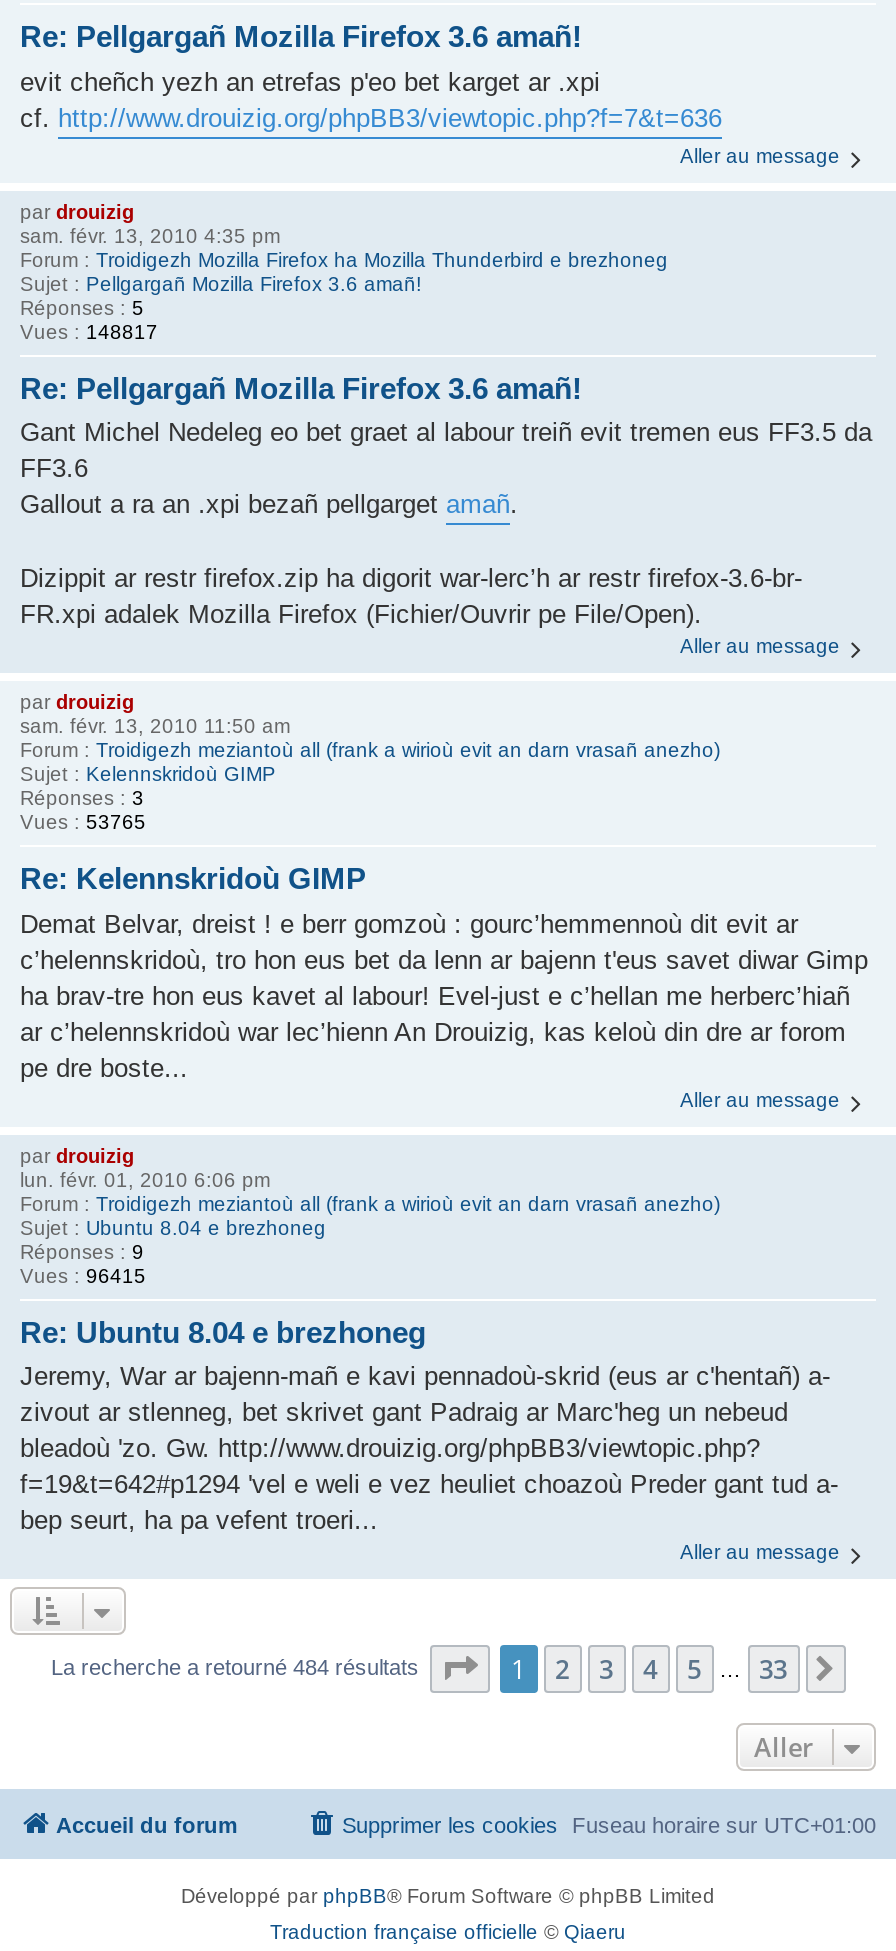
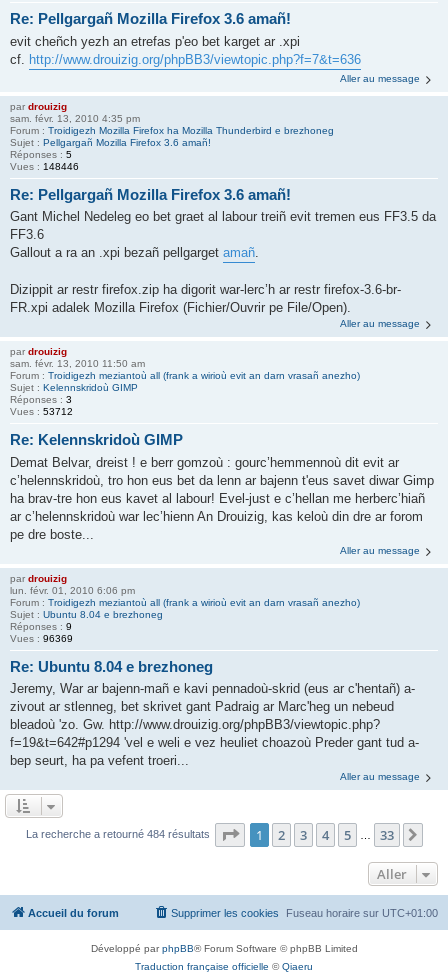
- Vues : 148817
+ Vues : 148446

- Vues : 53765
+ Vues : 53712

- Vues : 96415
+ Vues : 96369
